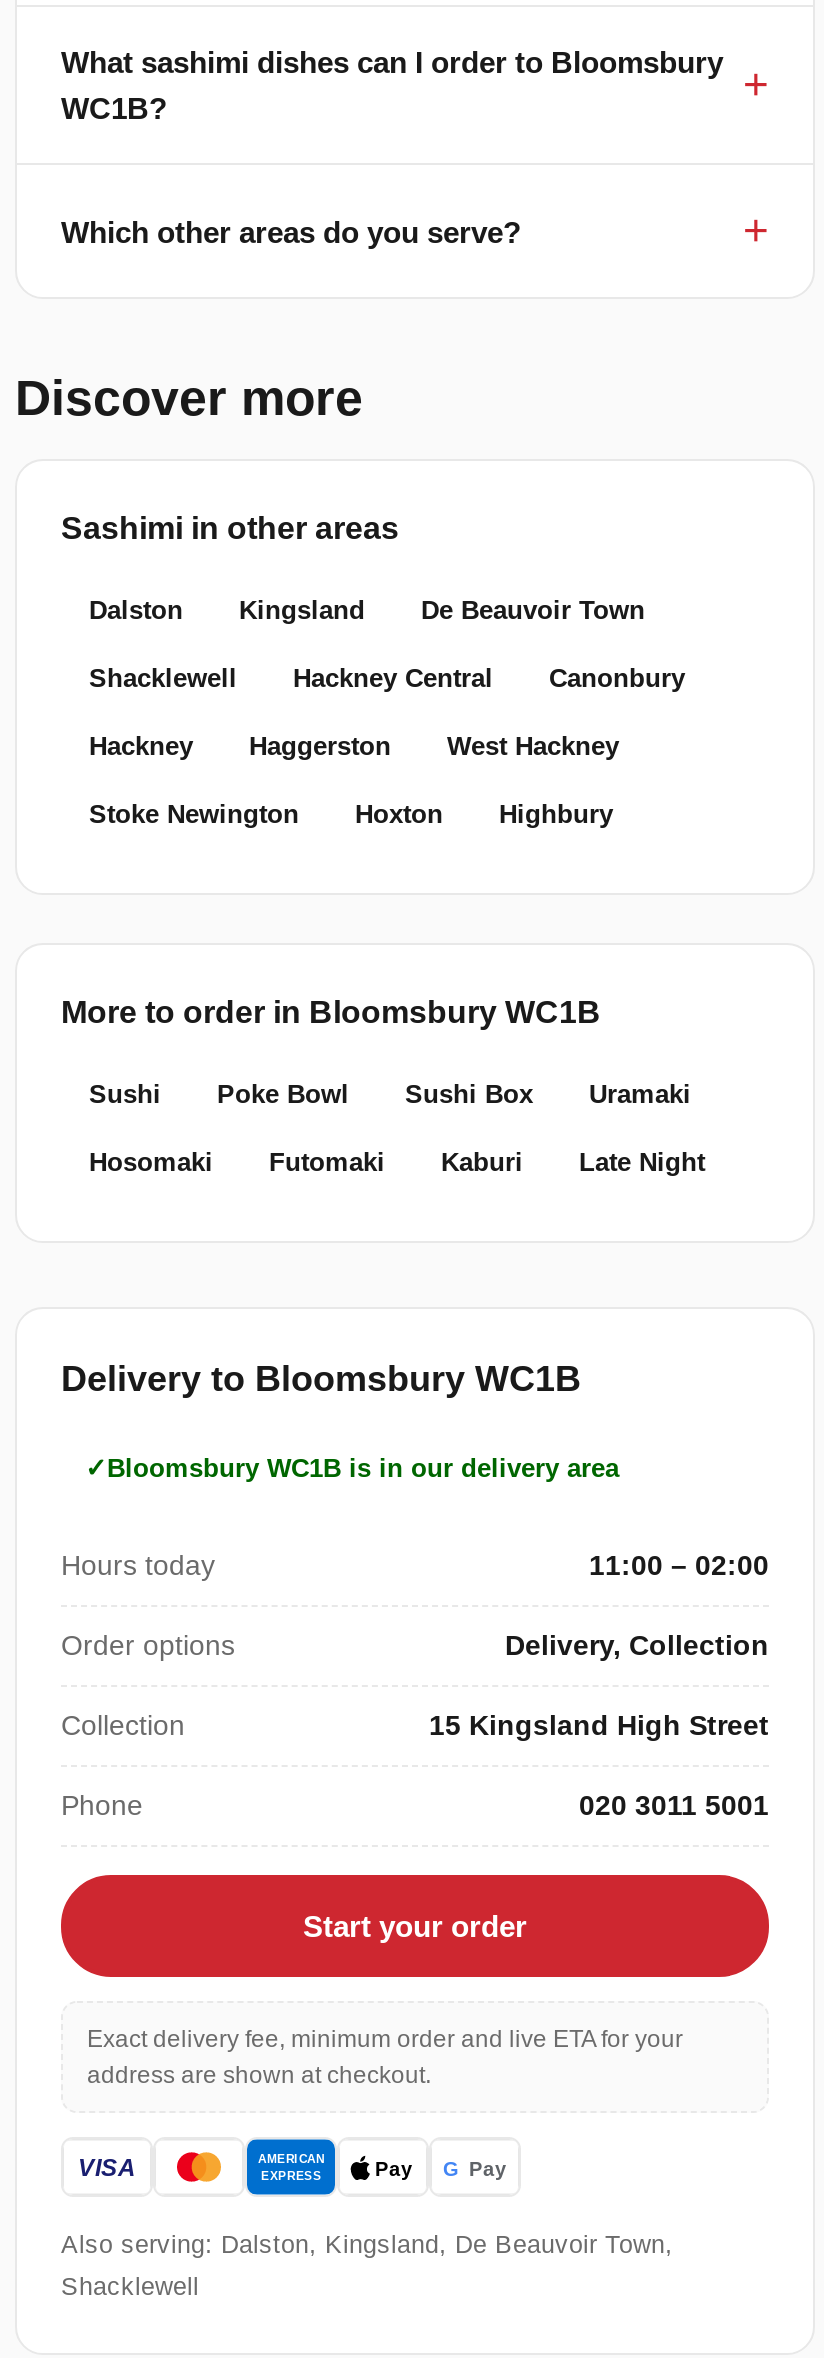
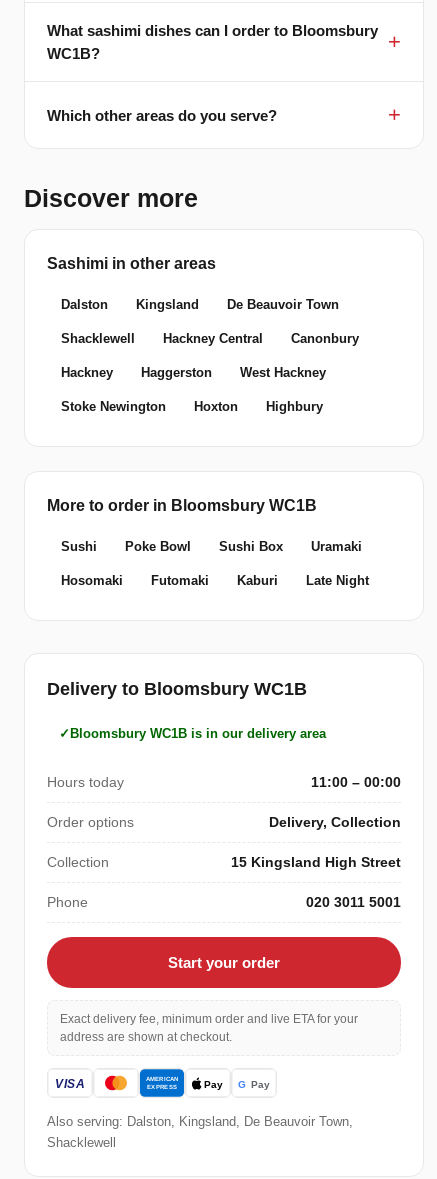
- 11:00 – 02:00
+ 11:00 – 00:00
